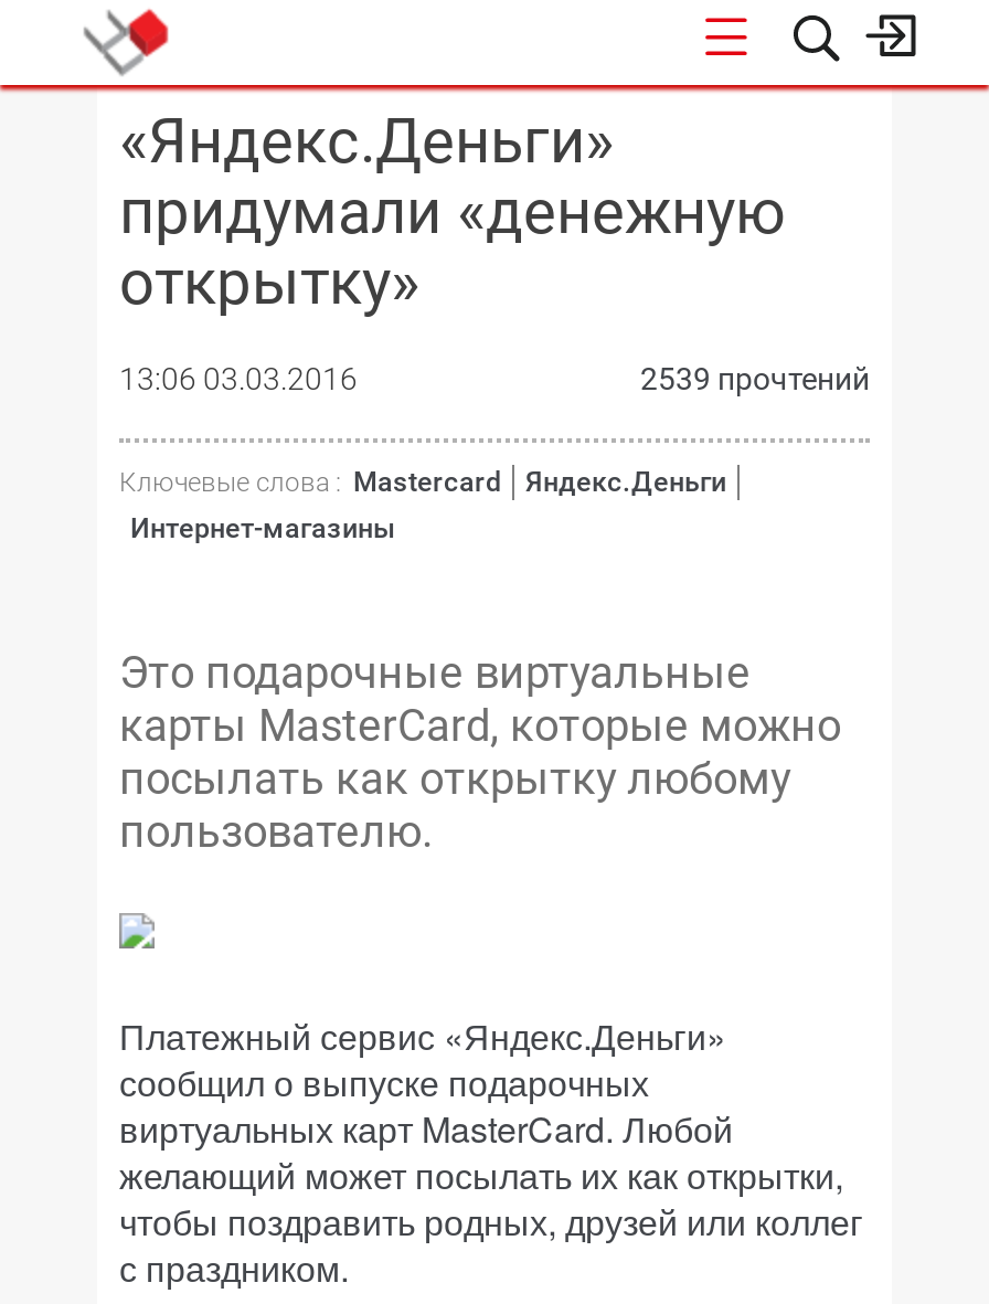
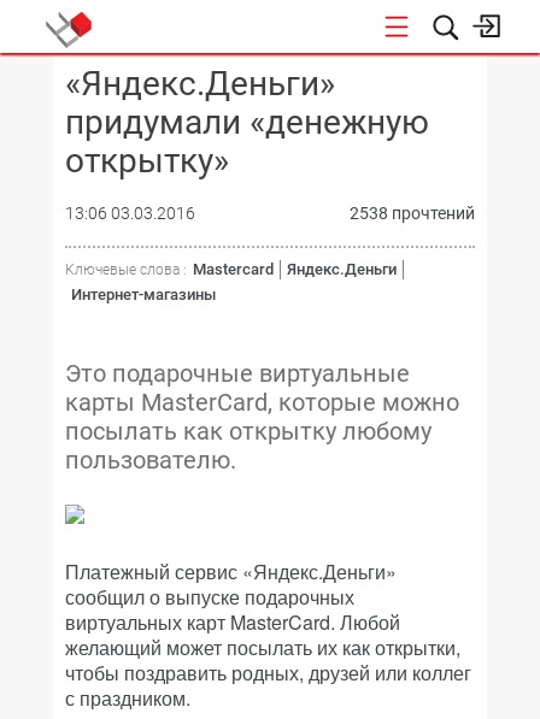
- 2539 прочтений
+ 2538 прочтений
